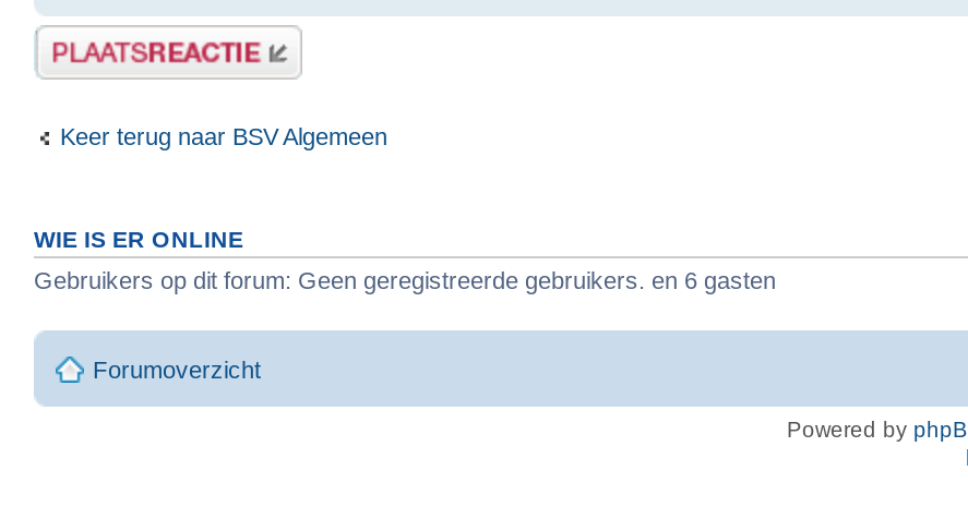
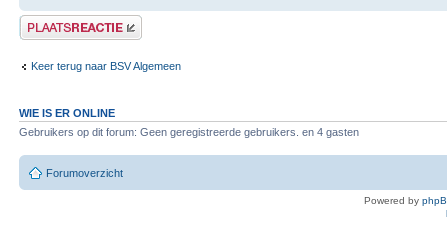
- Gebruikers op dit forum: Geen geregistreerde gebruikers. en 6 gasten
+ Gebruikers op dit forum: Geen geregistreerde gebruikers. en 4 gasten
